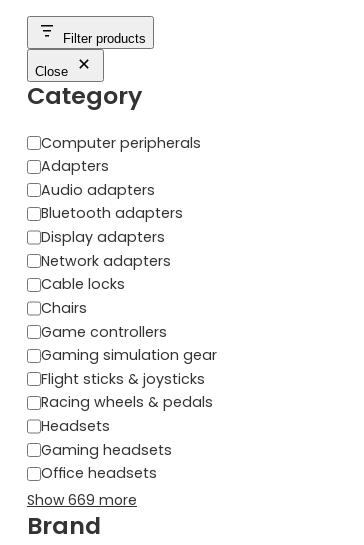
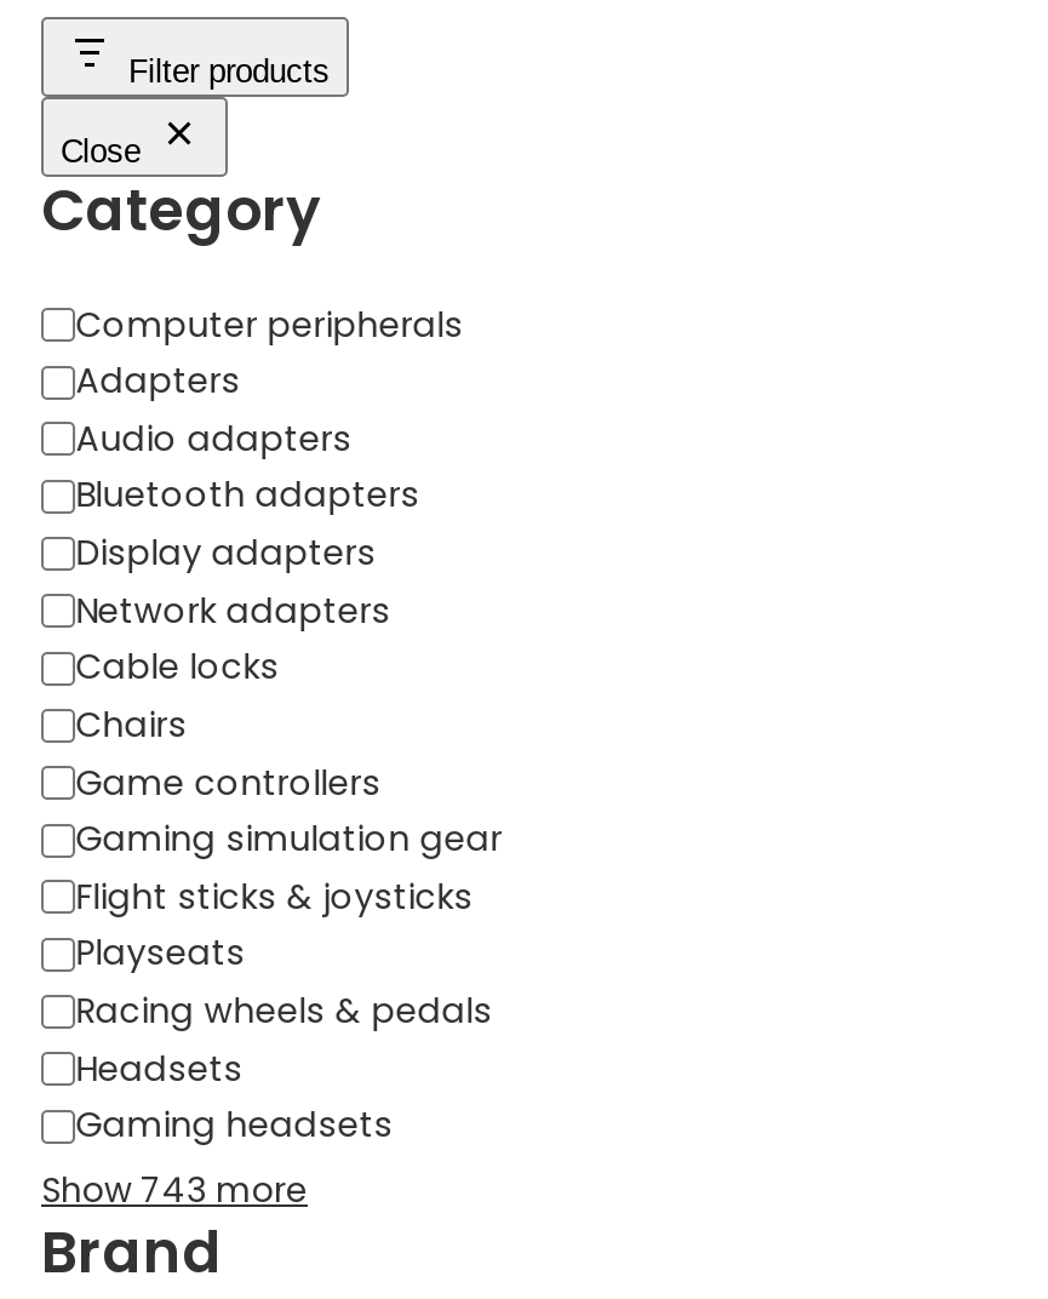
+ Playseats

moved down: Racing wheels & pedals | Headsets | Gaming headsets

- Office headsets
- Show 669 more
+ Show 743 more
